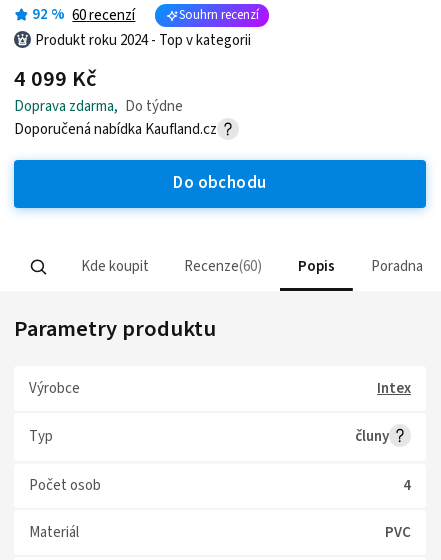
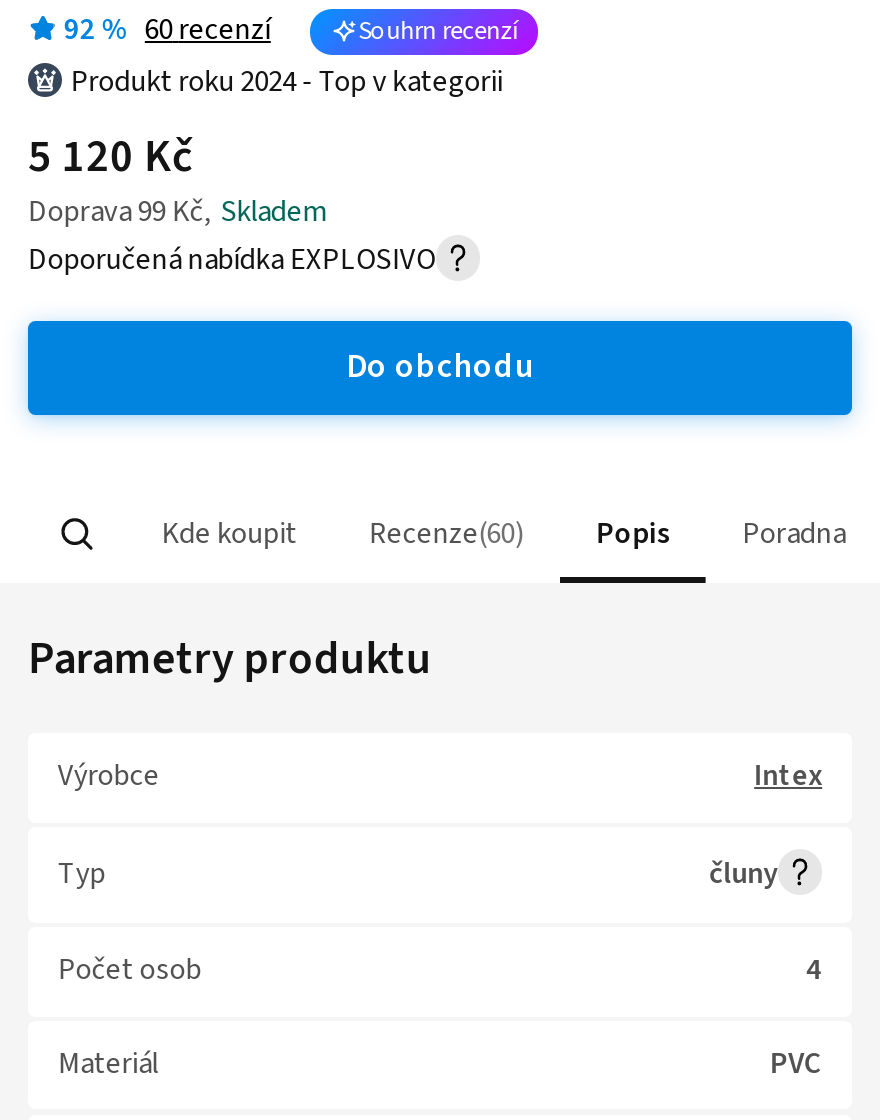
- 4 099 Kč
+ 5 120 Kč

- Doprava zdarma, Do týdne
+ Doprava 99 Kč, Skladem

- Doporučená nabídka Kaufland.cz
+ Doporučená nabídka EXPLOSIVO
